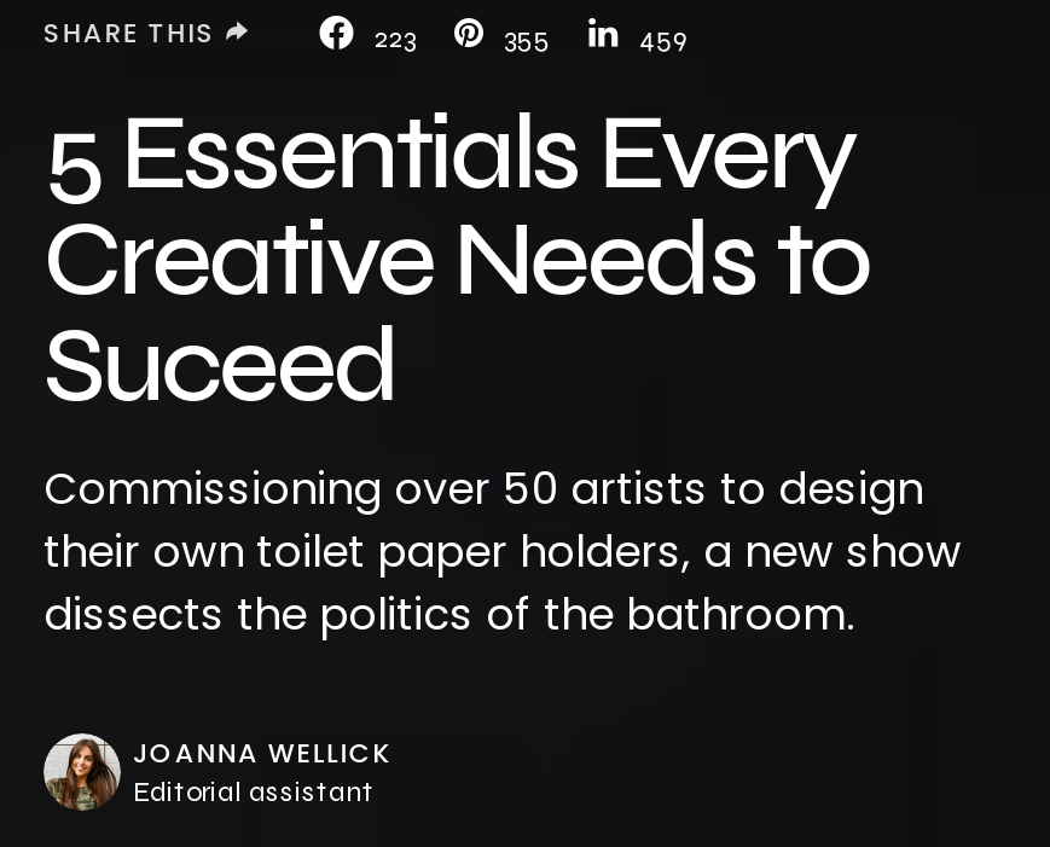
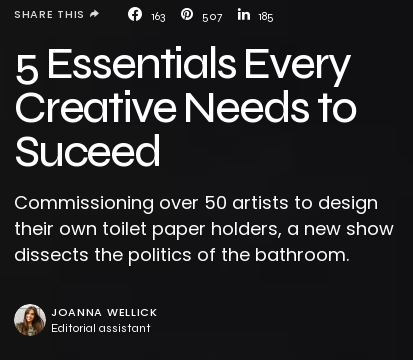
- 223
+ 163

- 355
+ 507

- 459
+ 185
